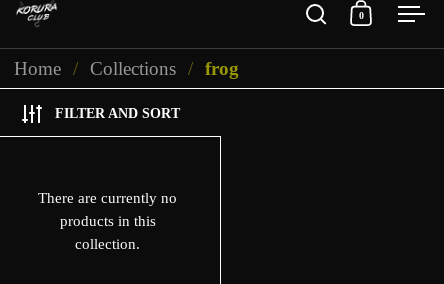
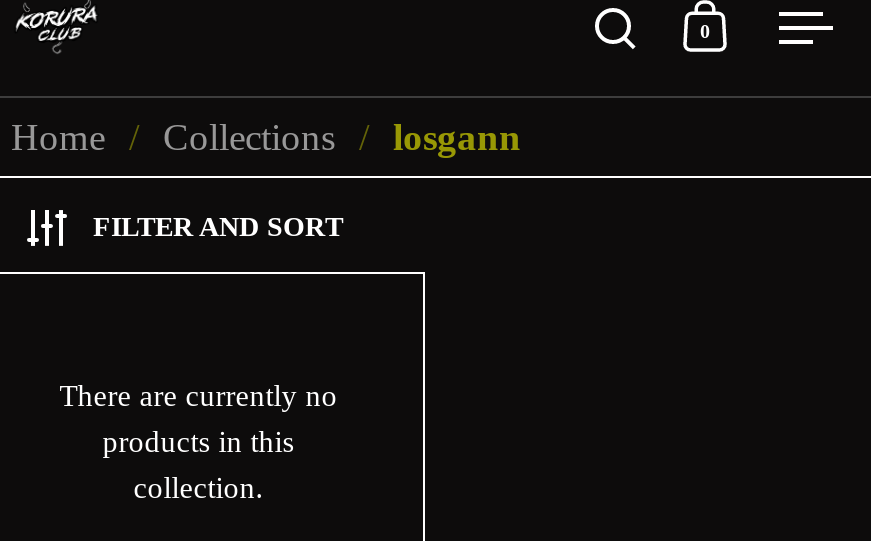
- Home / Collections / frog
+ Home / Collections / losgann
